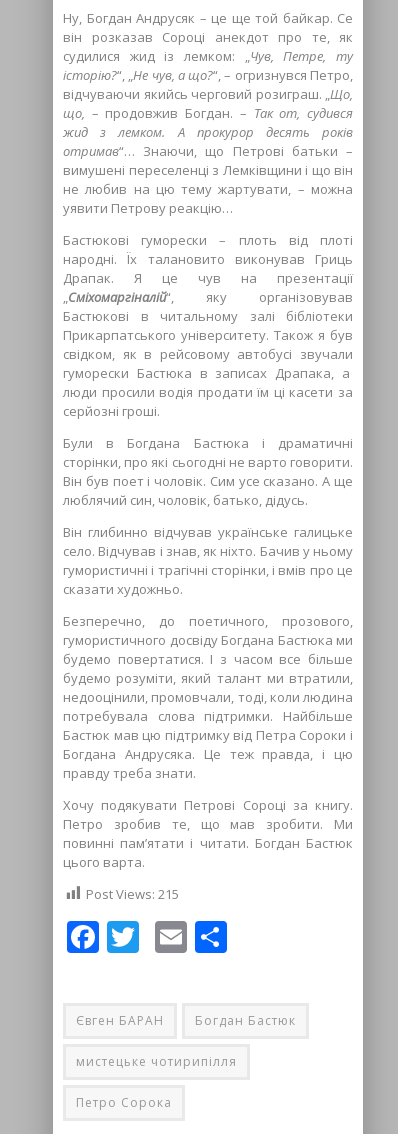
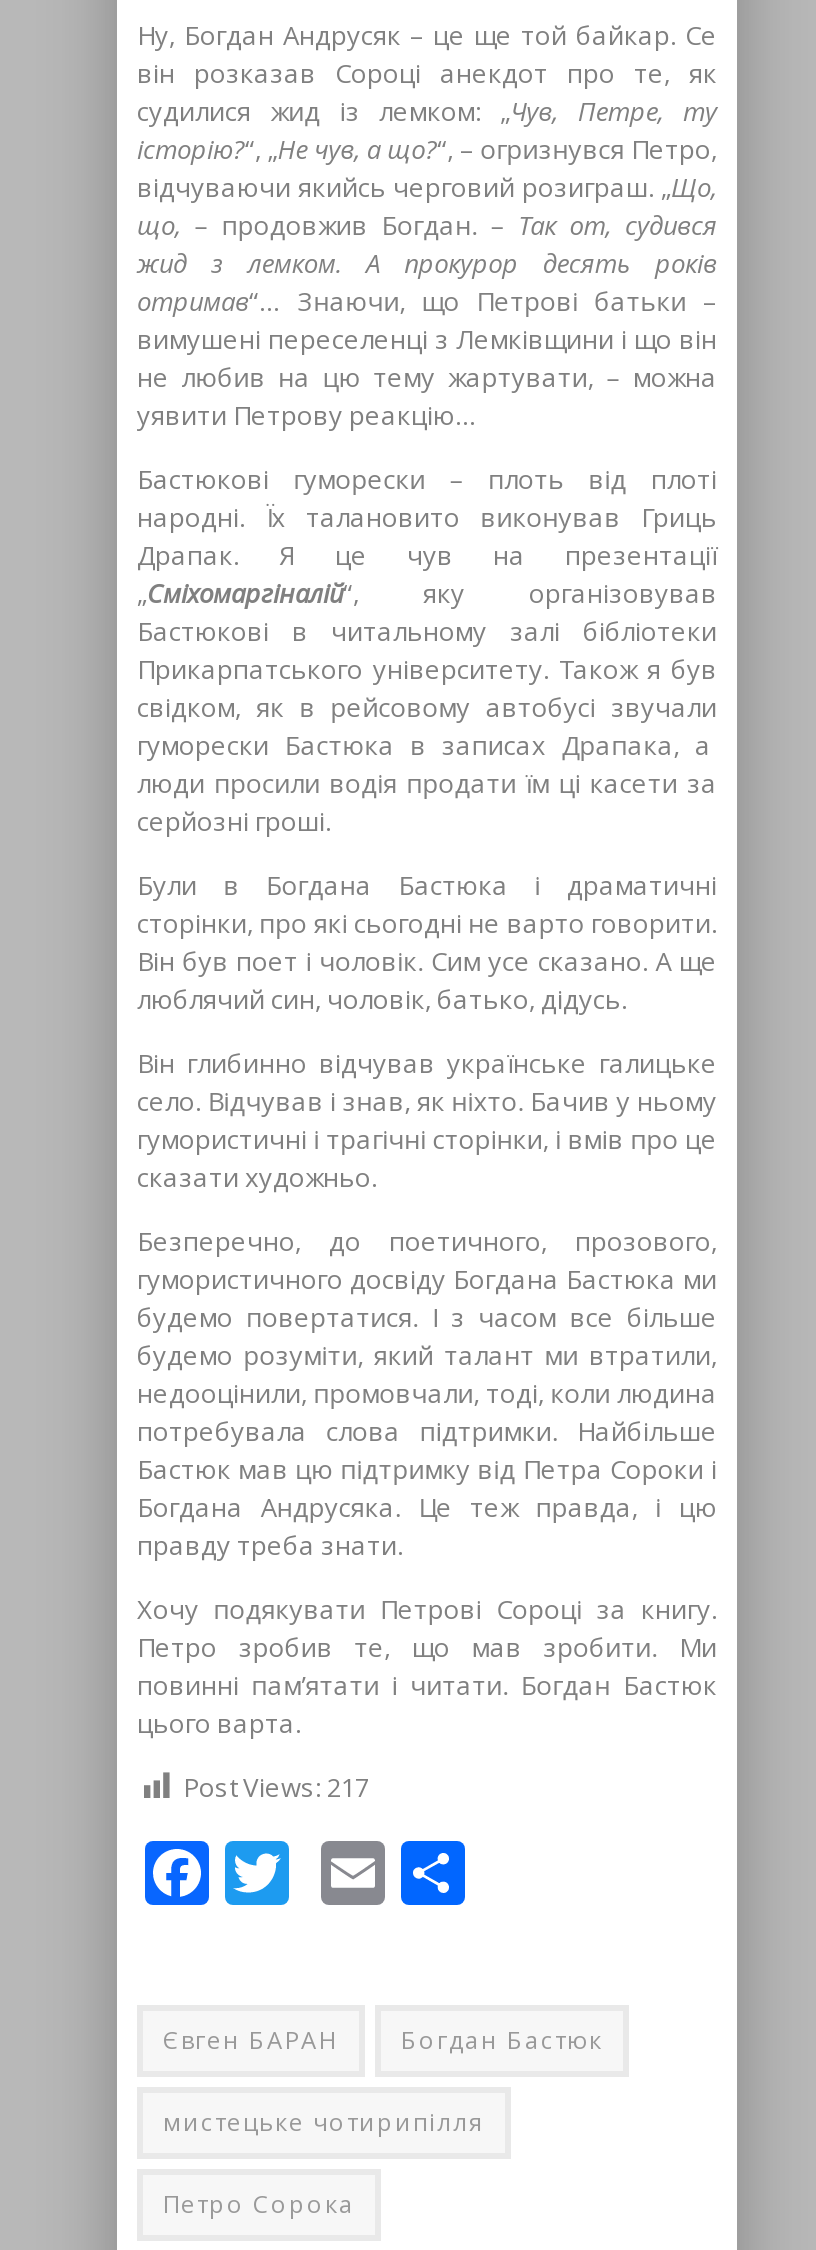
- Post Views: 215
+ Post Views: 217
